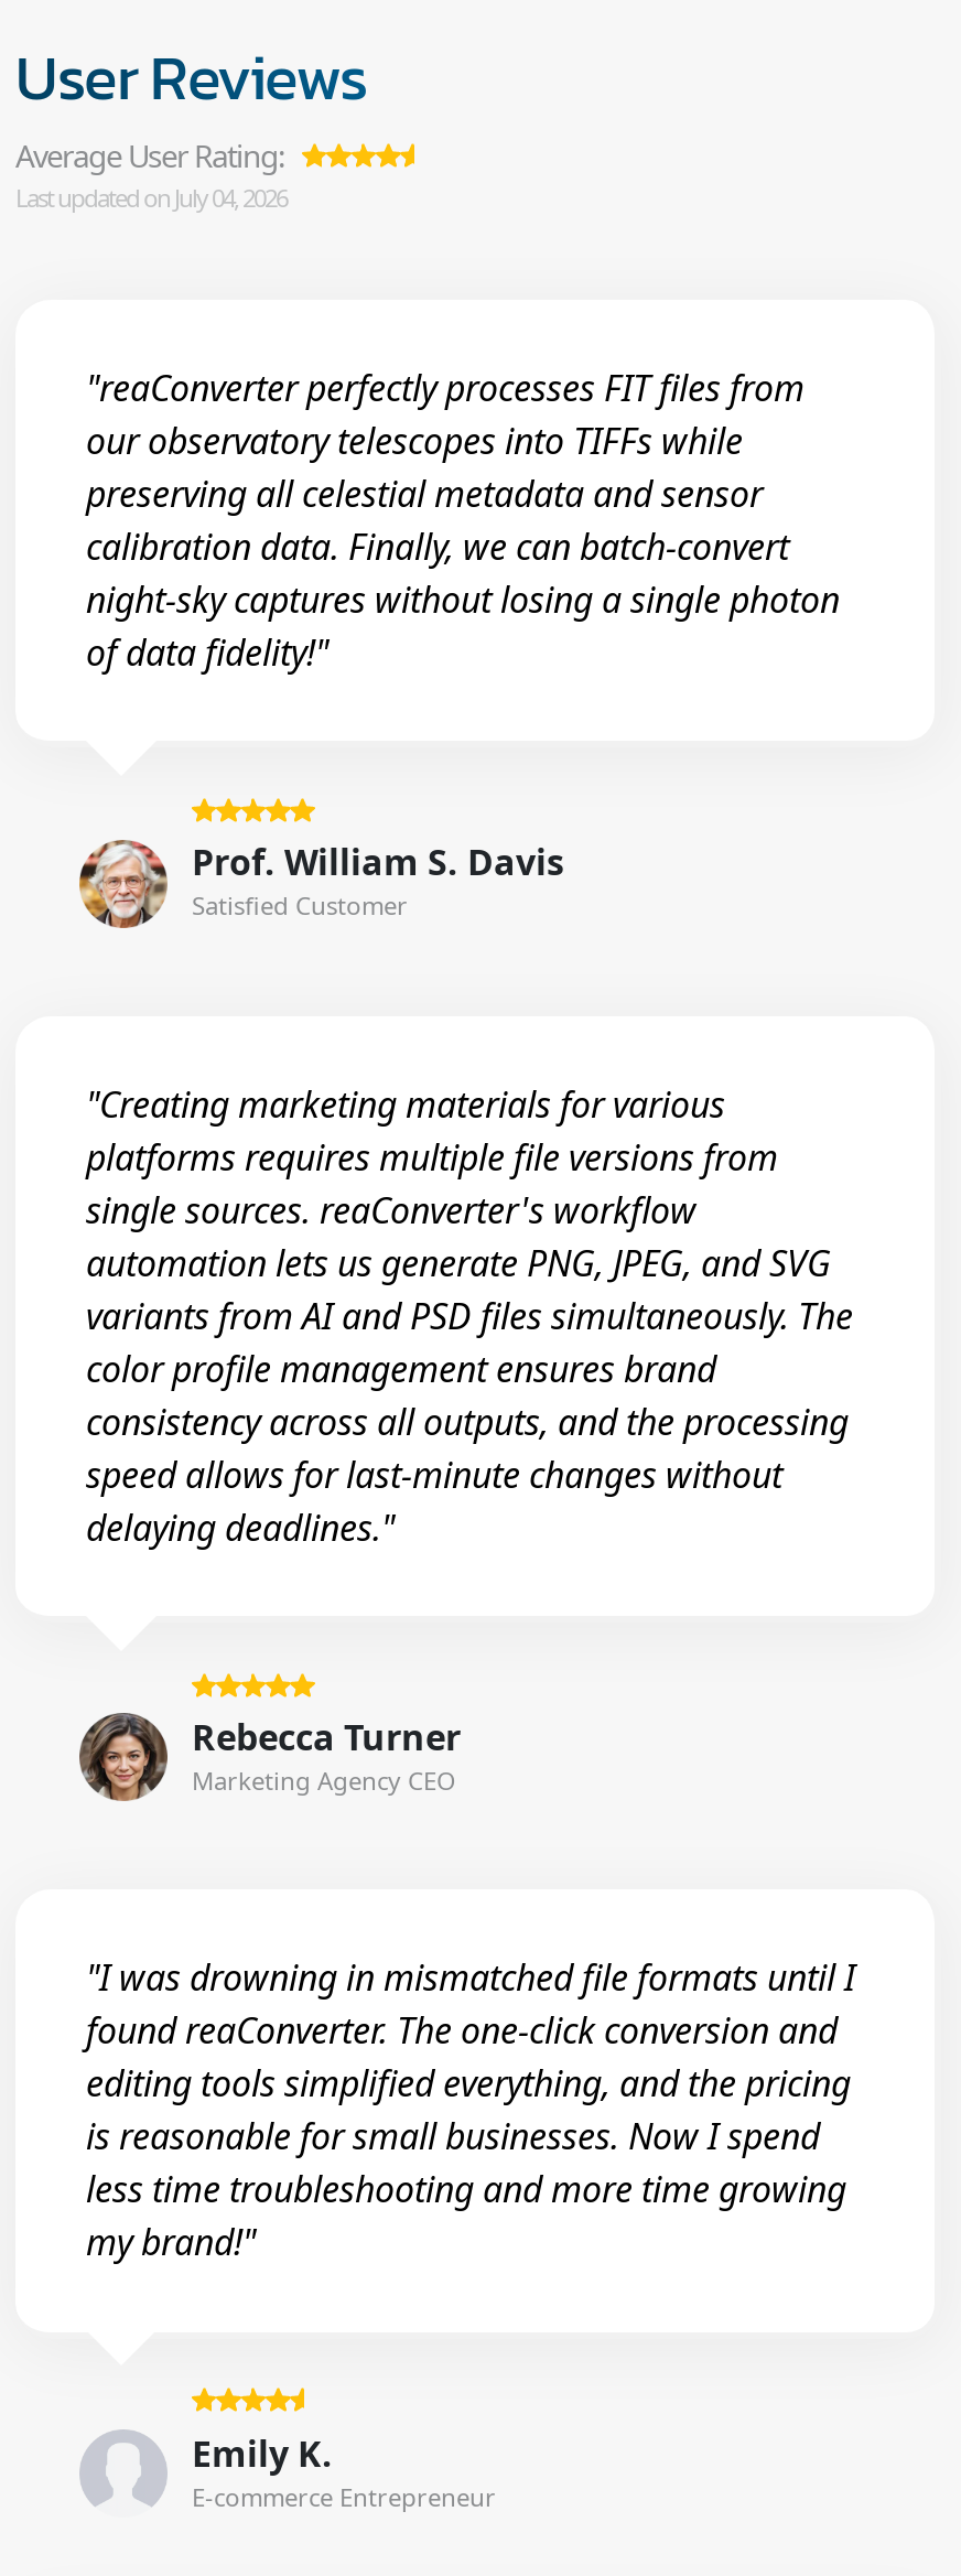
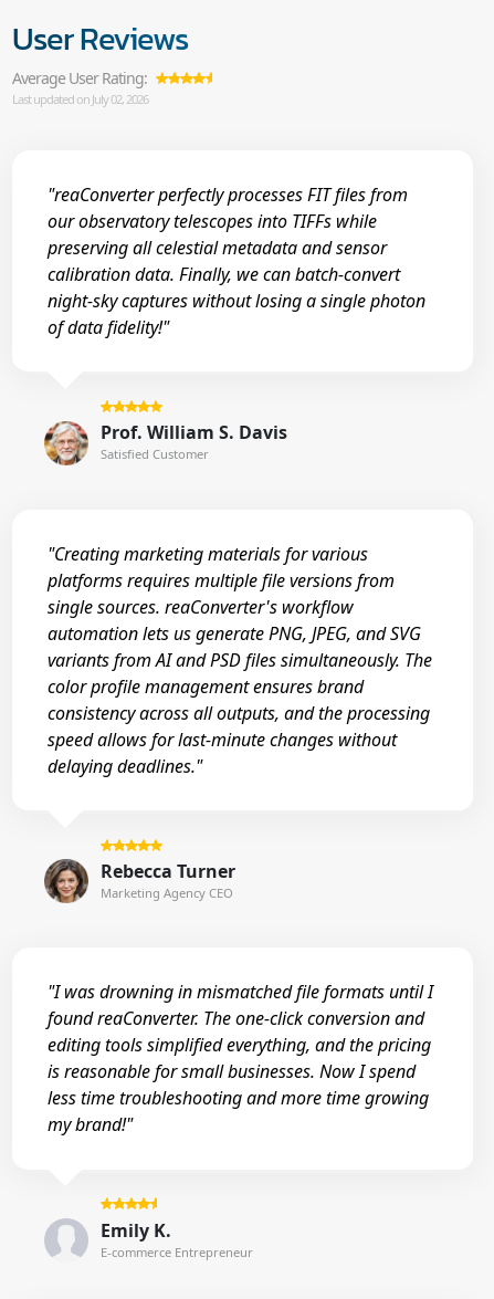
- Last updated on July 04, 2026
+ Last updated on July 02, 2026
